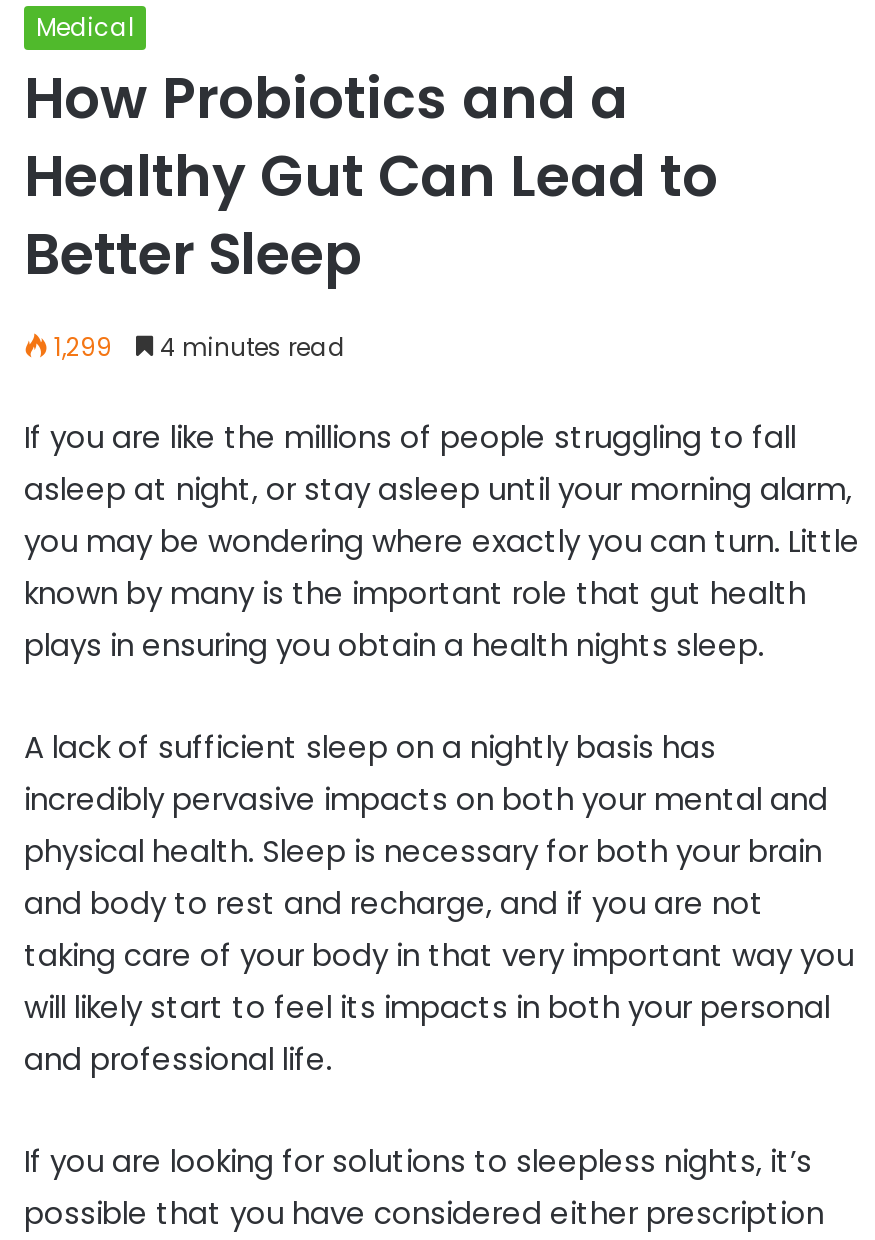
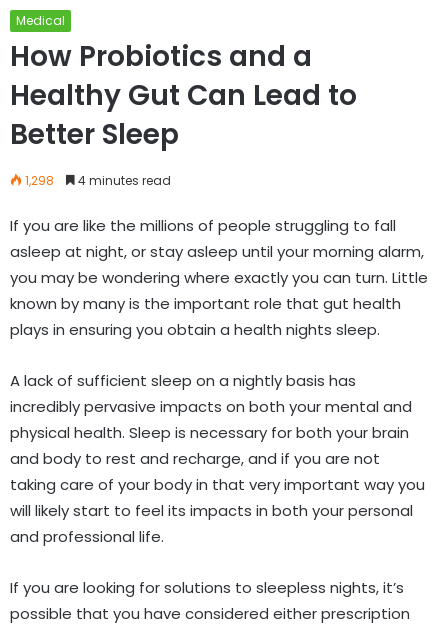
- 1,299 4 minutes read
+ 1,298 4 minutes read
